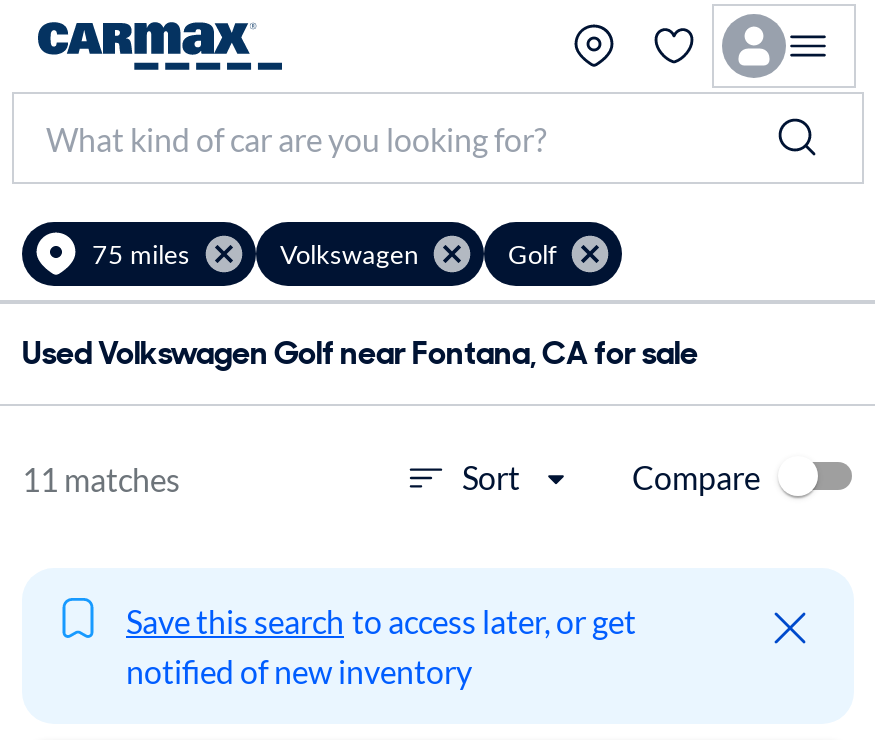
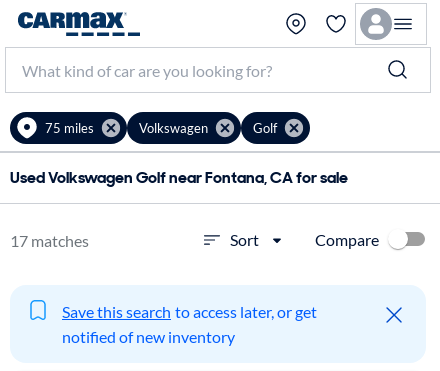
- 11 matches
+ 17 matches
